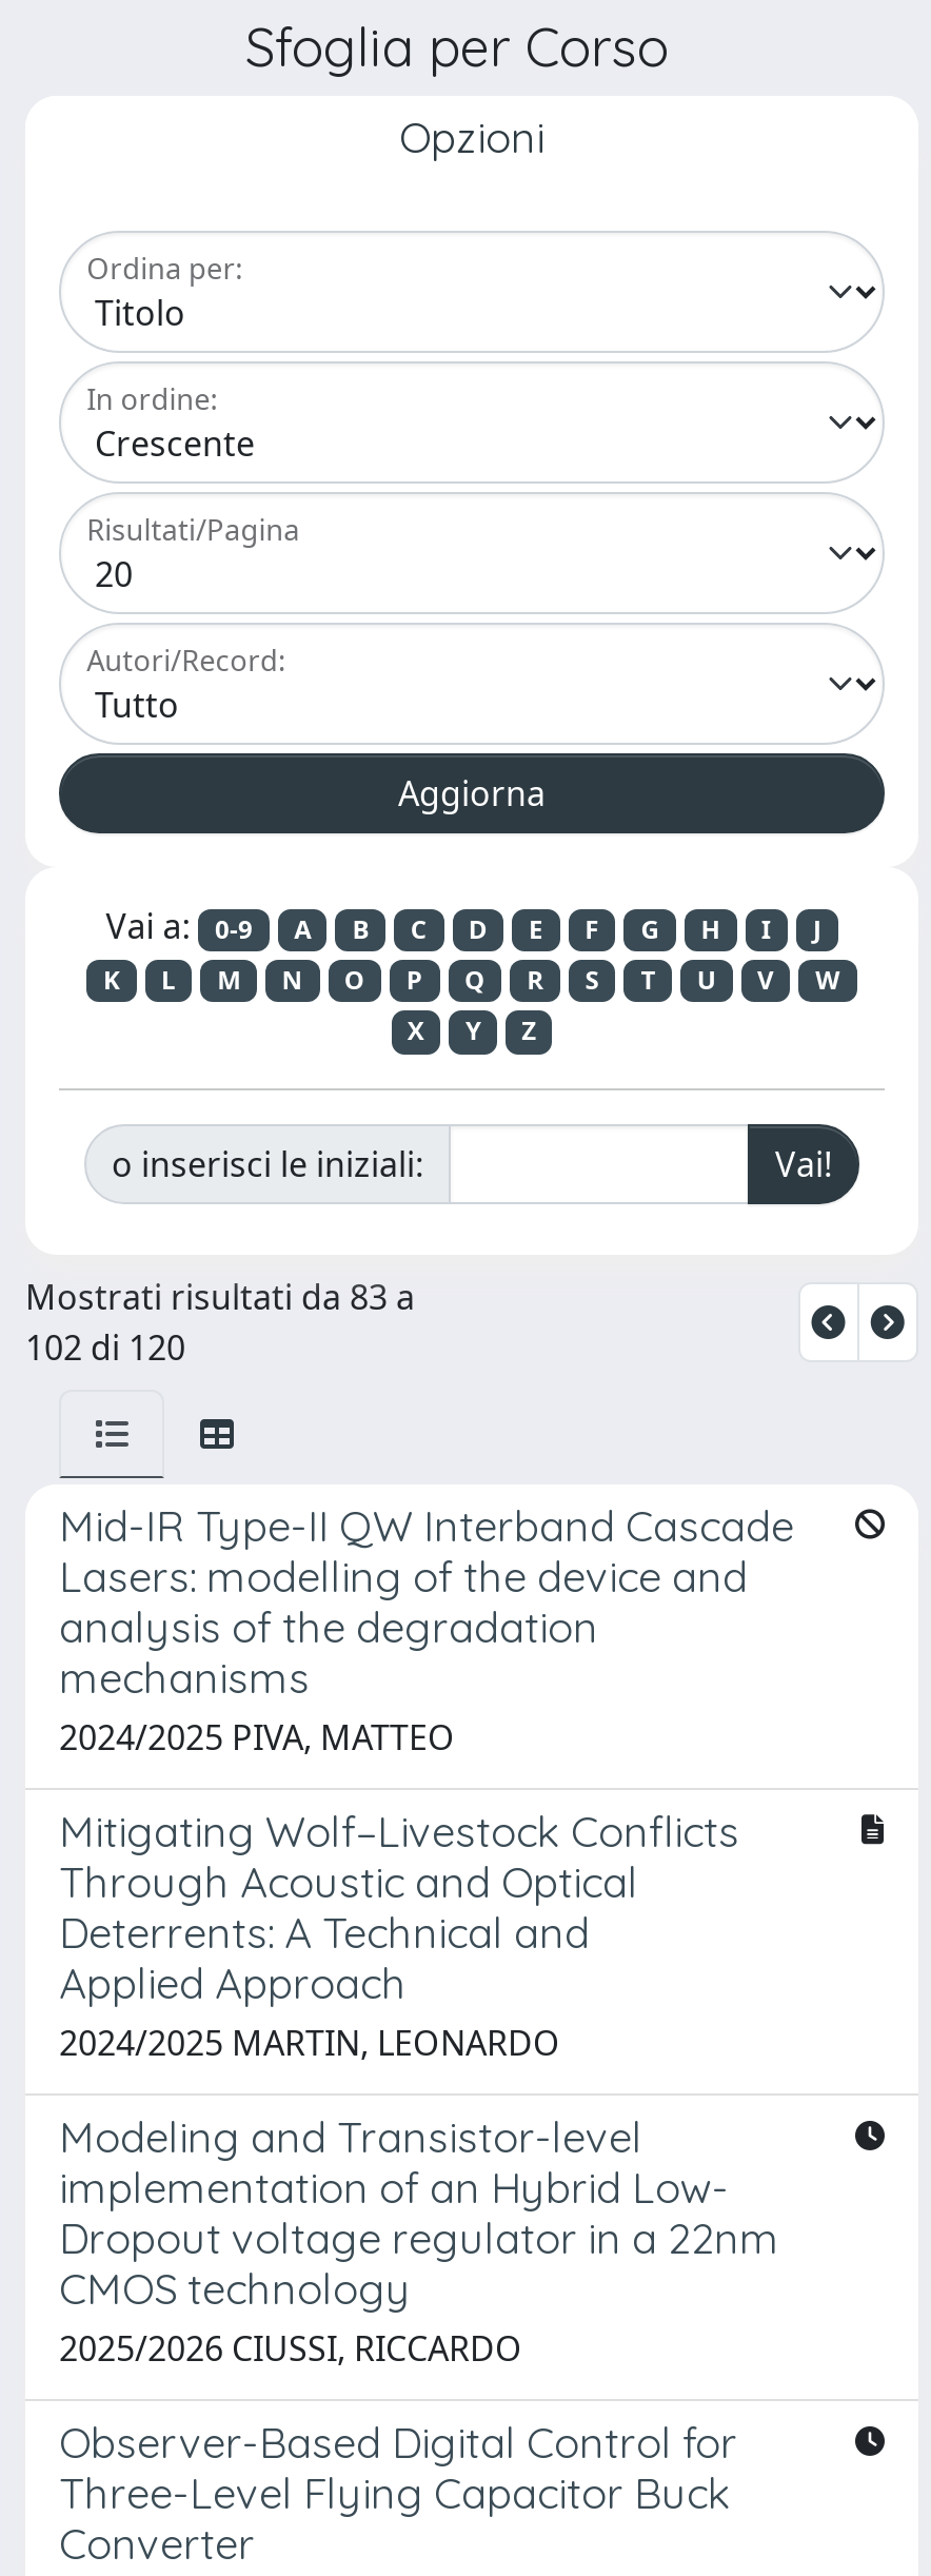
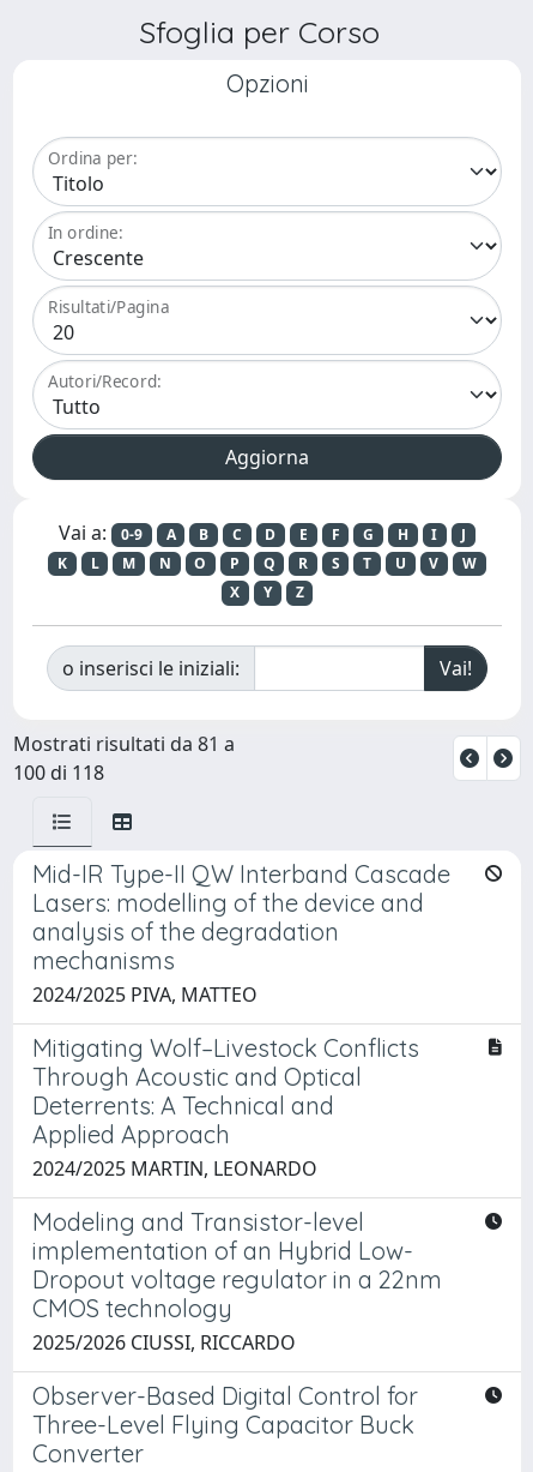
- Mostrati risultati da 83 a
+ Mostrati risultati da 81 a

- 102 di 120
+ 100 di 118
